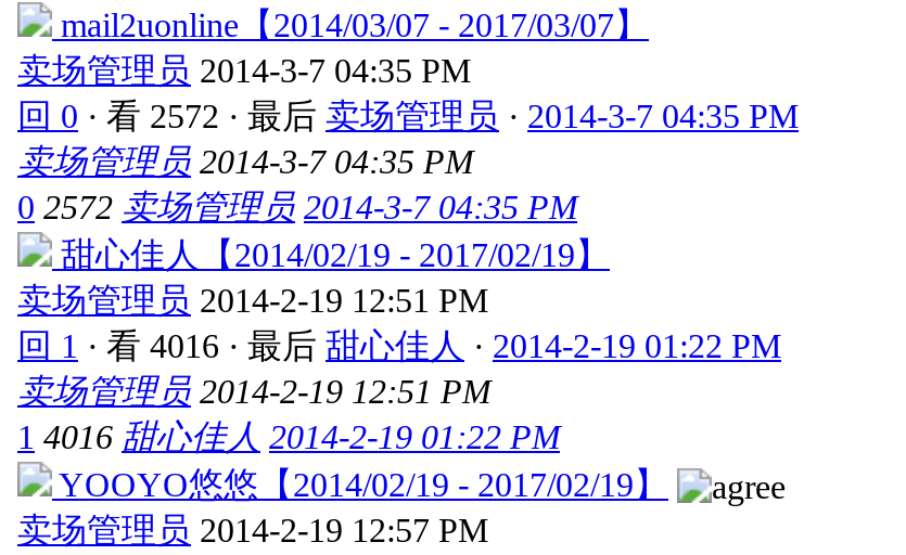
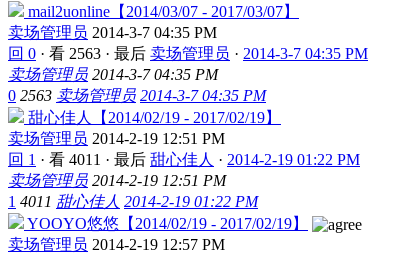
- 回 0 · 看 2572 · 最后卖场管理员· 2014-3-7 04:35 PM
+ 回 0 · 看 2563 · 最后卖场管理员· 2014-3-7 04:35 PM

- 0 2572 卖场管理员 2014-3-7 04:35 PM
+ 0 2563 卖场管理员 2014-3-7 04:35 PM

- 回 1 · 看 4016 · 最后甜心佳人· 2014-2-19 01:22 PM
+ 回 1 · 看 4011 · 最后甜心佳人· 2014-2-19 01:22 PM

- 1 4016 甜心佳人 2014-2-19 01:22 PM
+ 1 4011 甜心佳人 2014-2-19 01:22 PM
